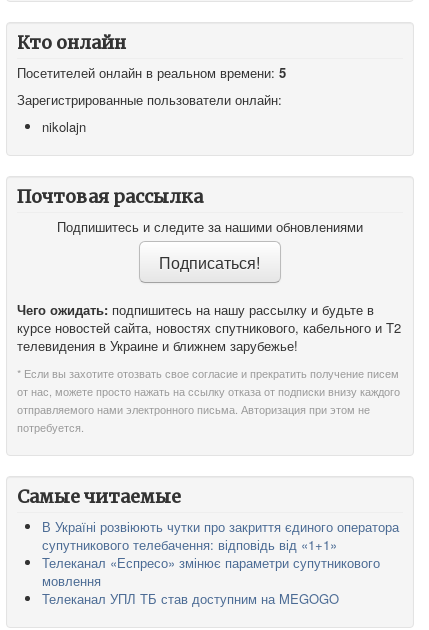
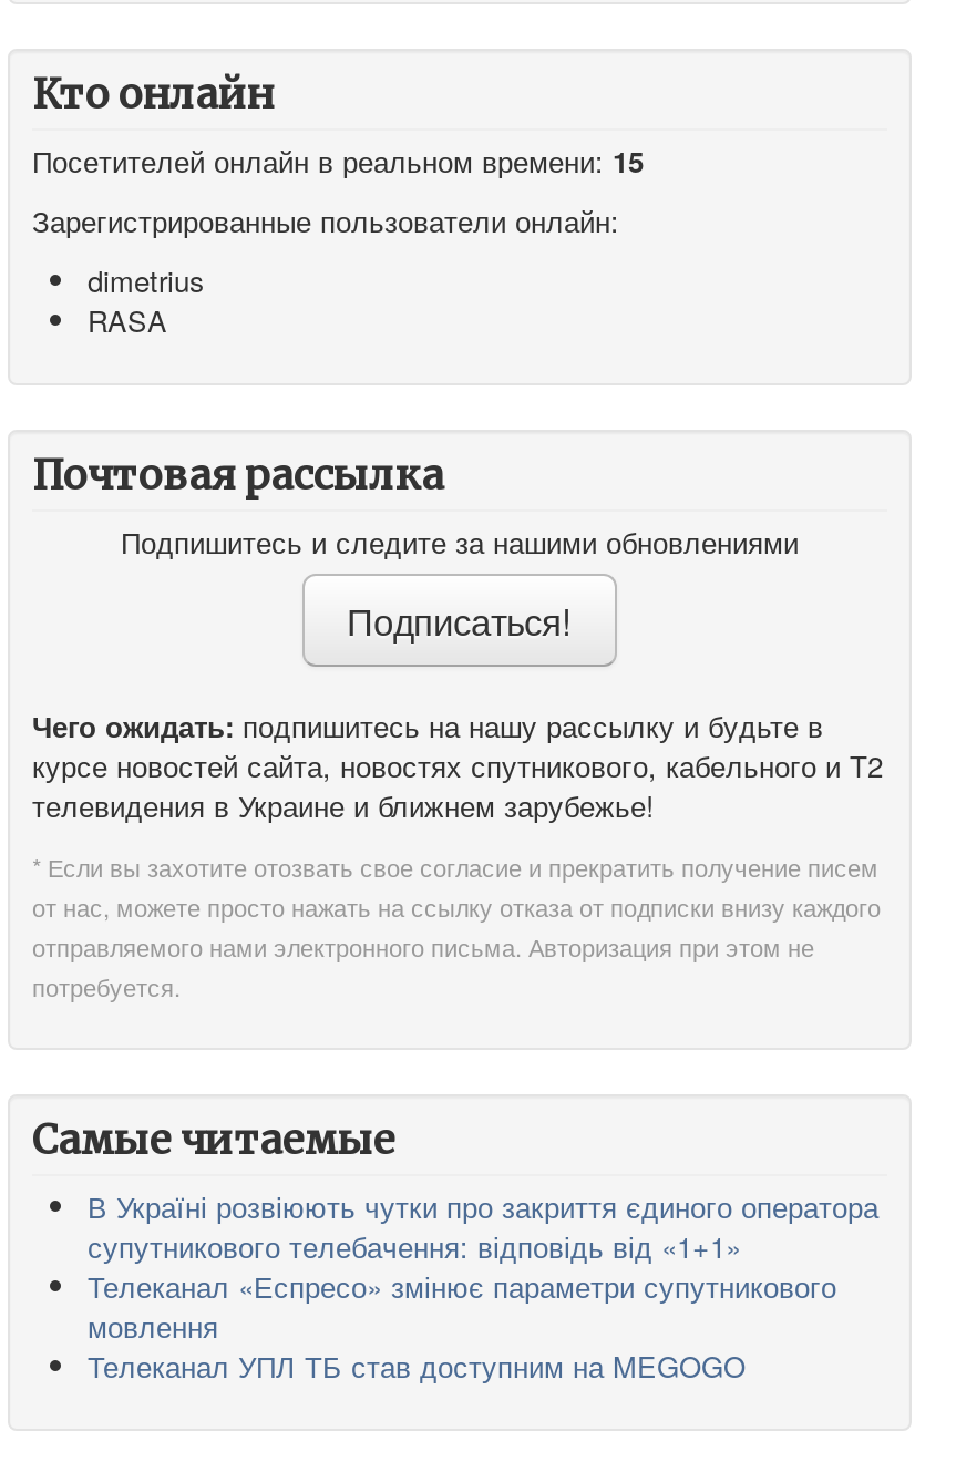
- Посетителей онлайн в реальном времени: 5
+ Посетителей онлайн в реальном времени: 15

- nikolajn
+ dimetrius
+ RASA
